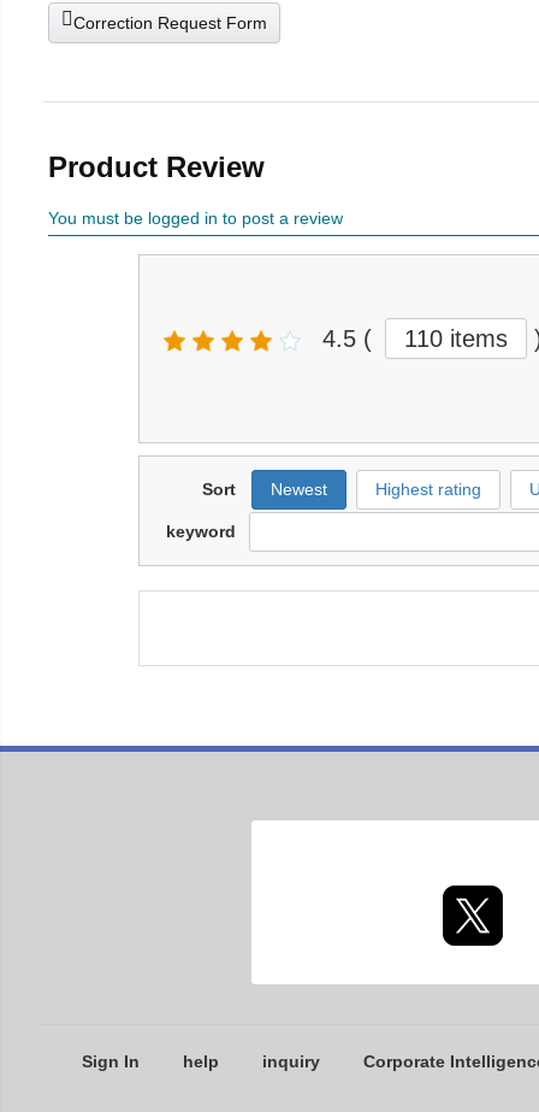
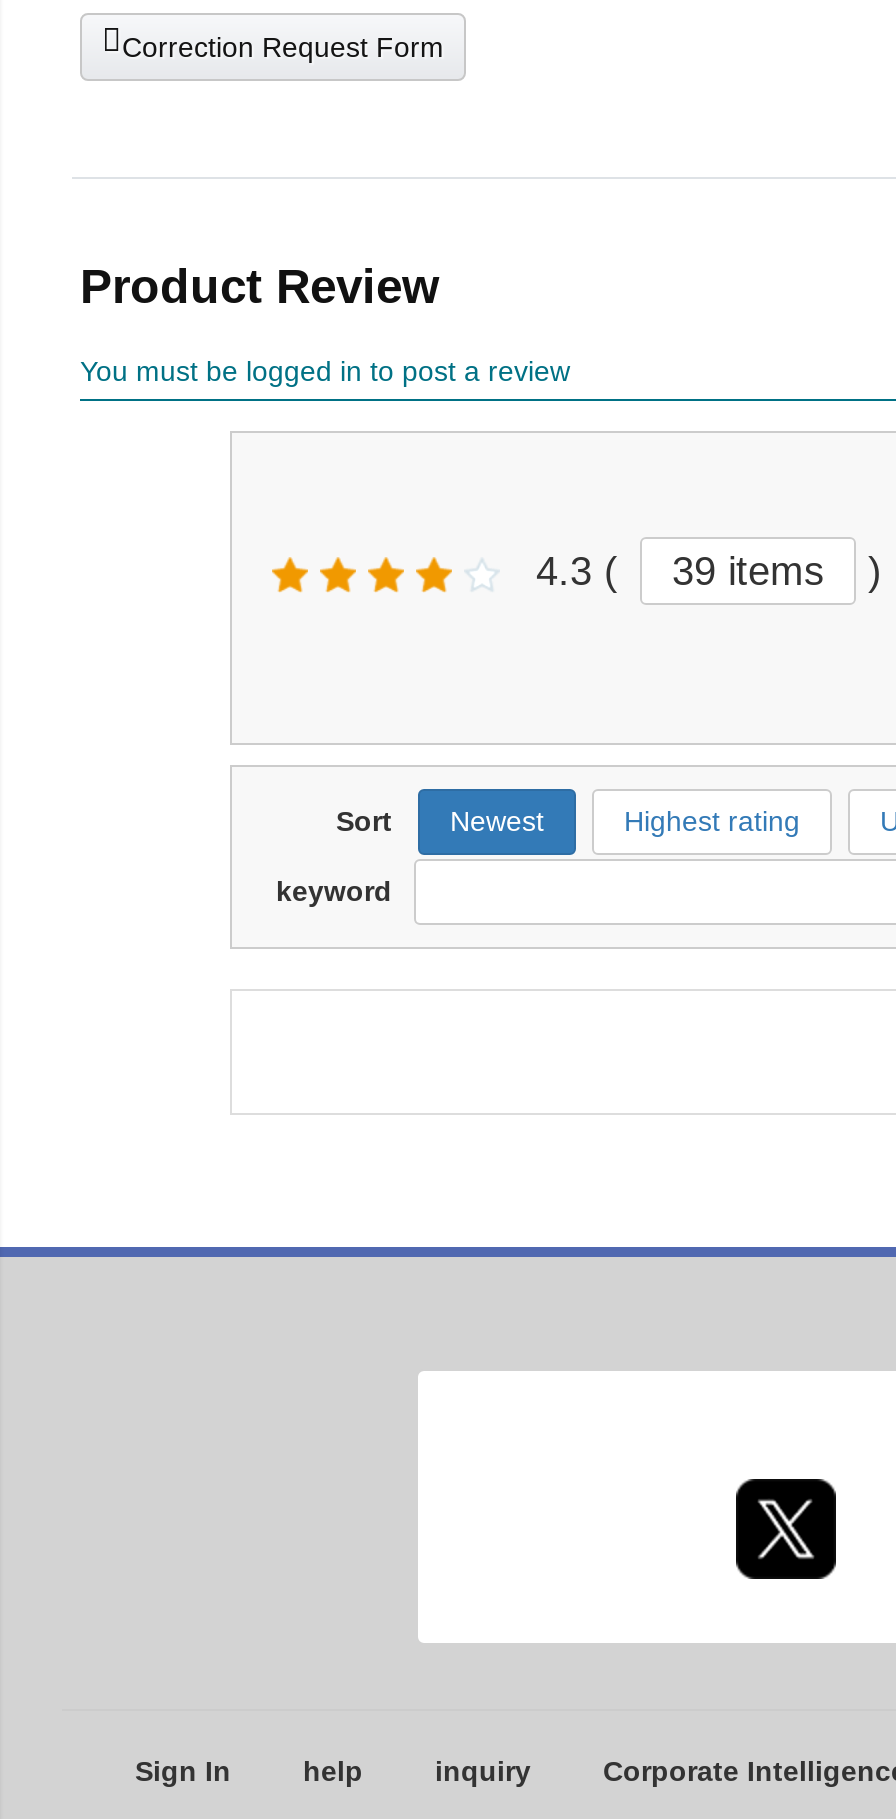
- 4.5 (
+ 4.3 (

- 110 items
+ 39 items
